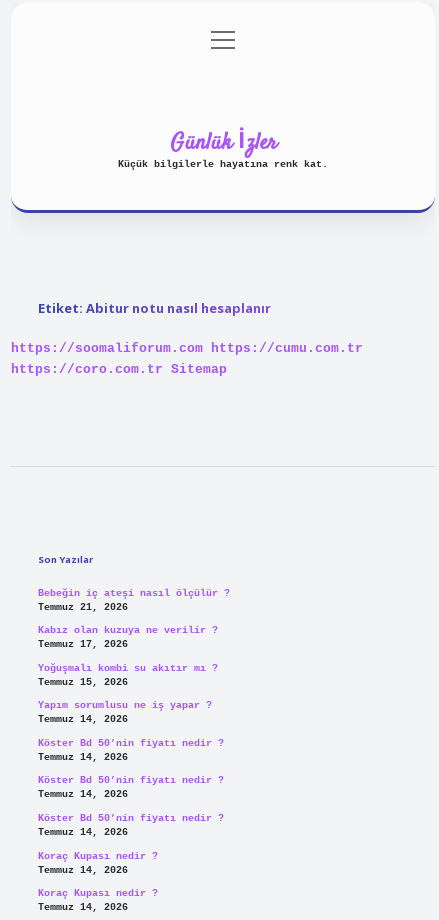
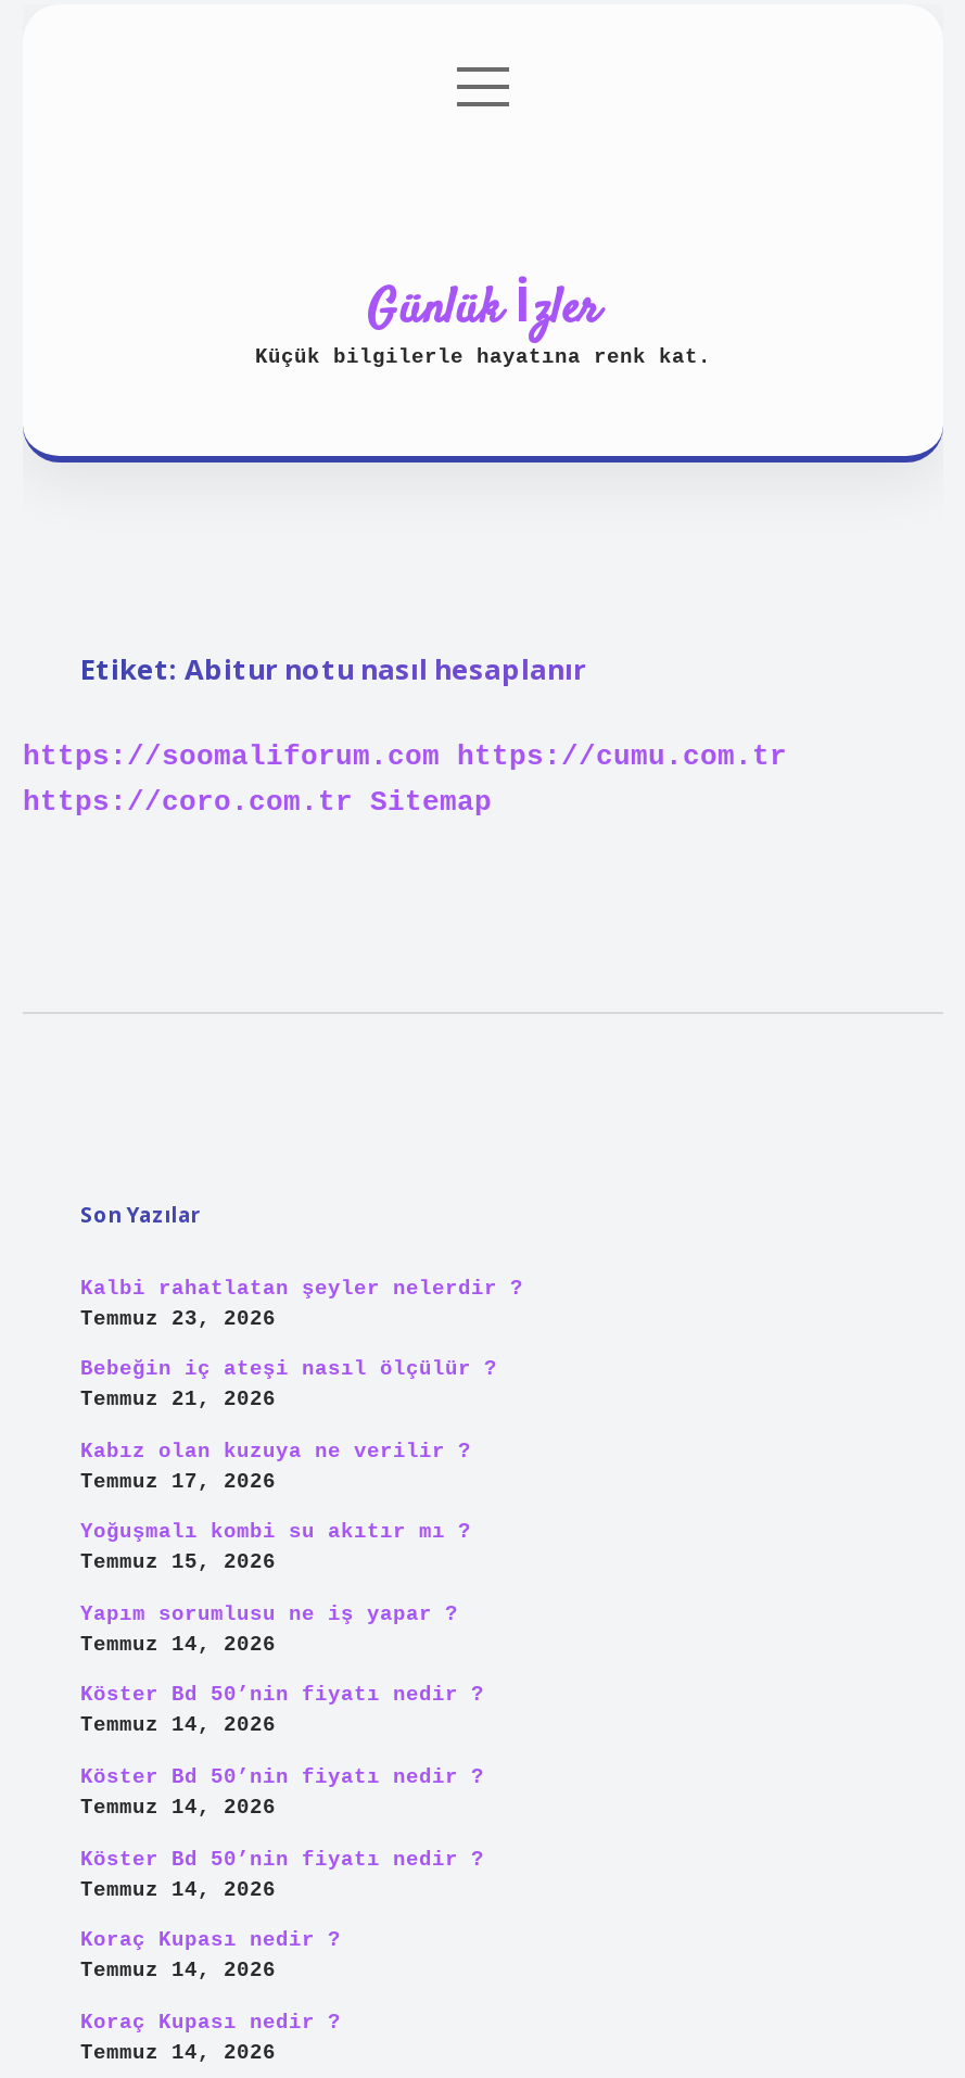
+ Kalbi rahatlatan şeyler nelerdir ?
+ Temmuz 23, 2026
